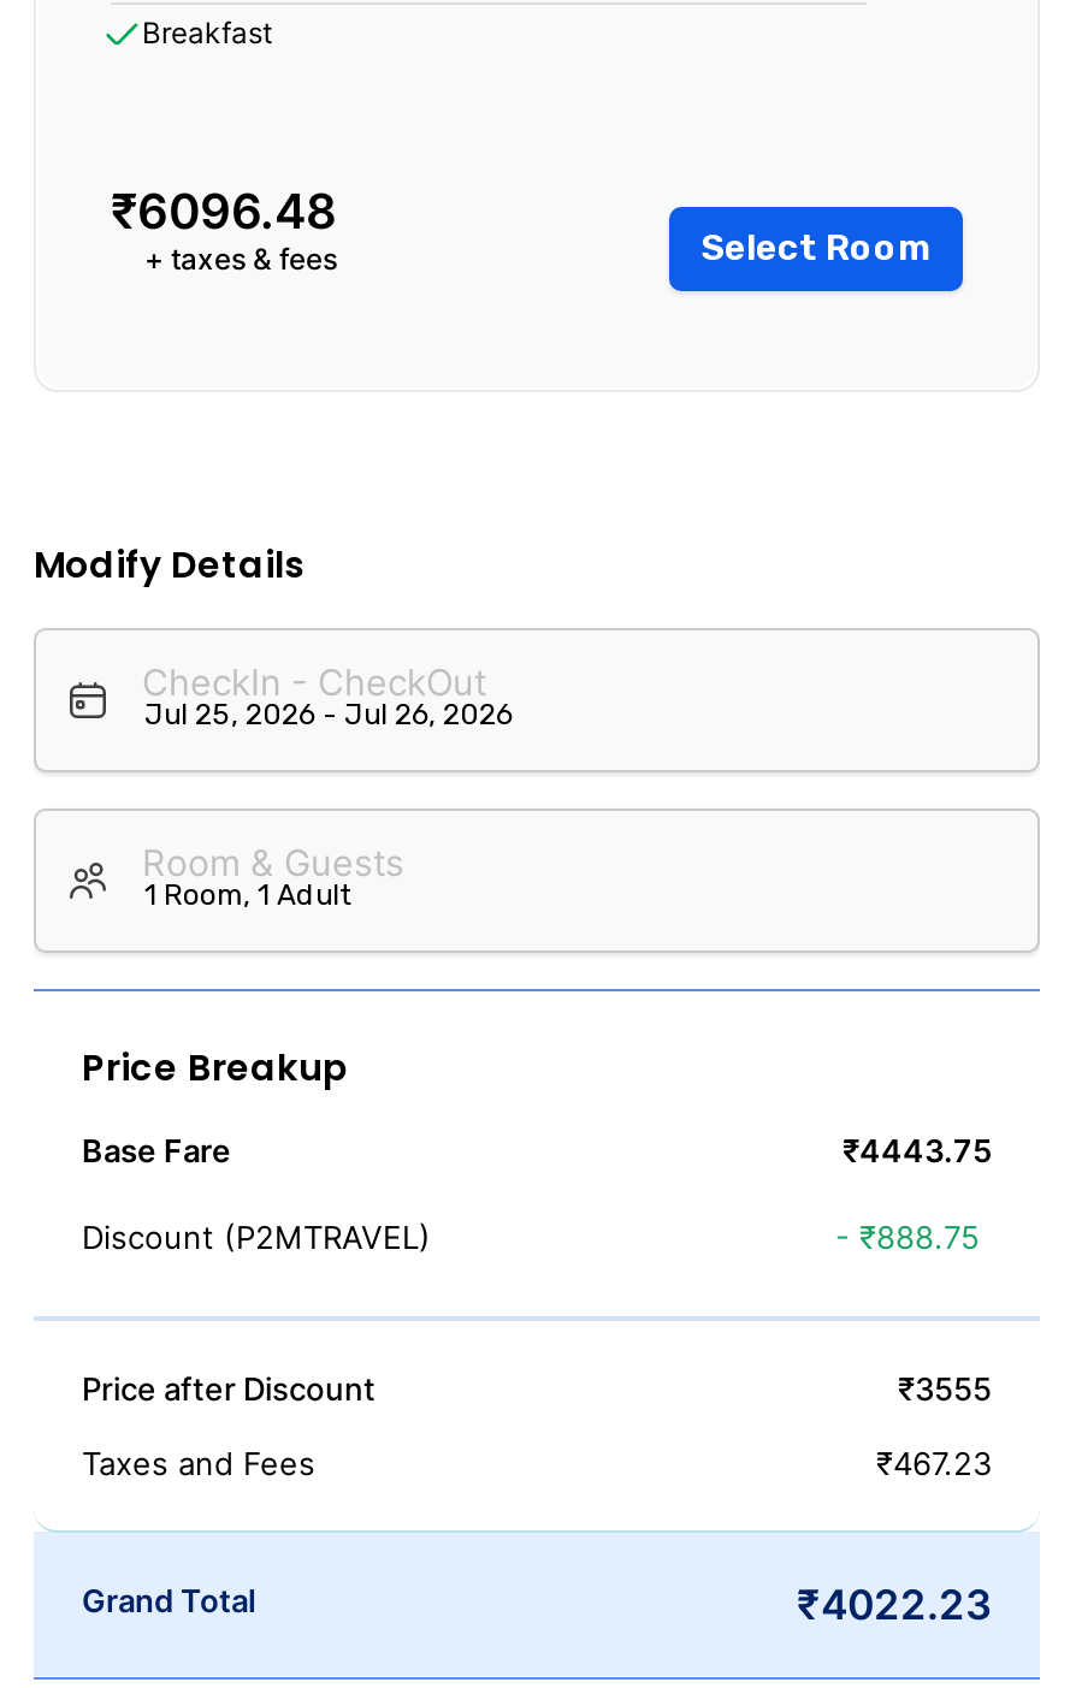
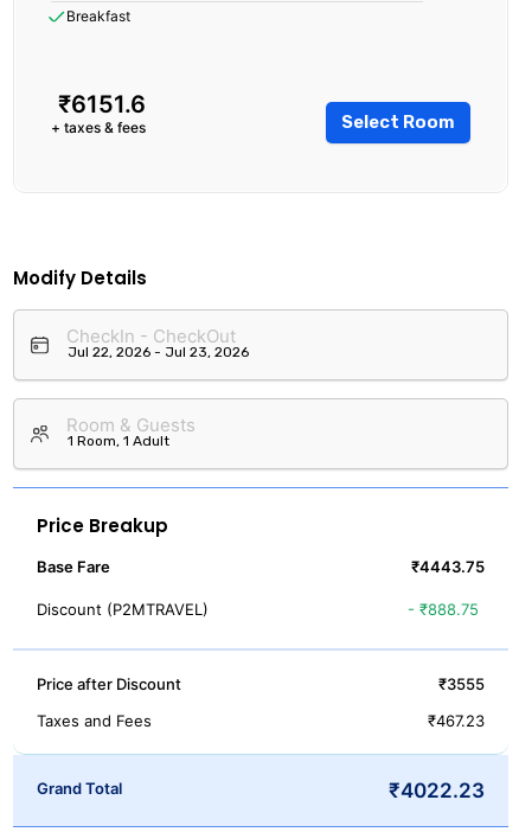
- ₹6096.48
+ ₹6151.6
